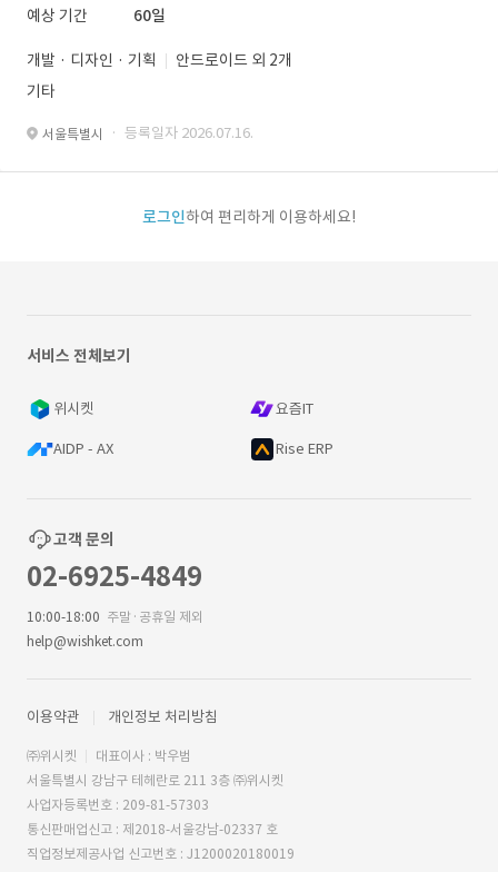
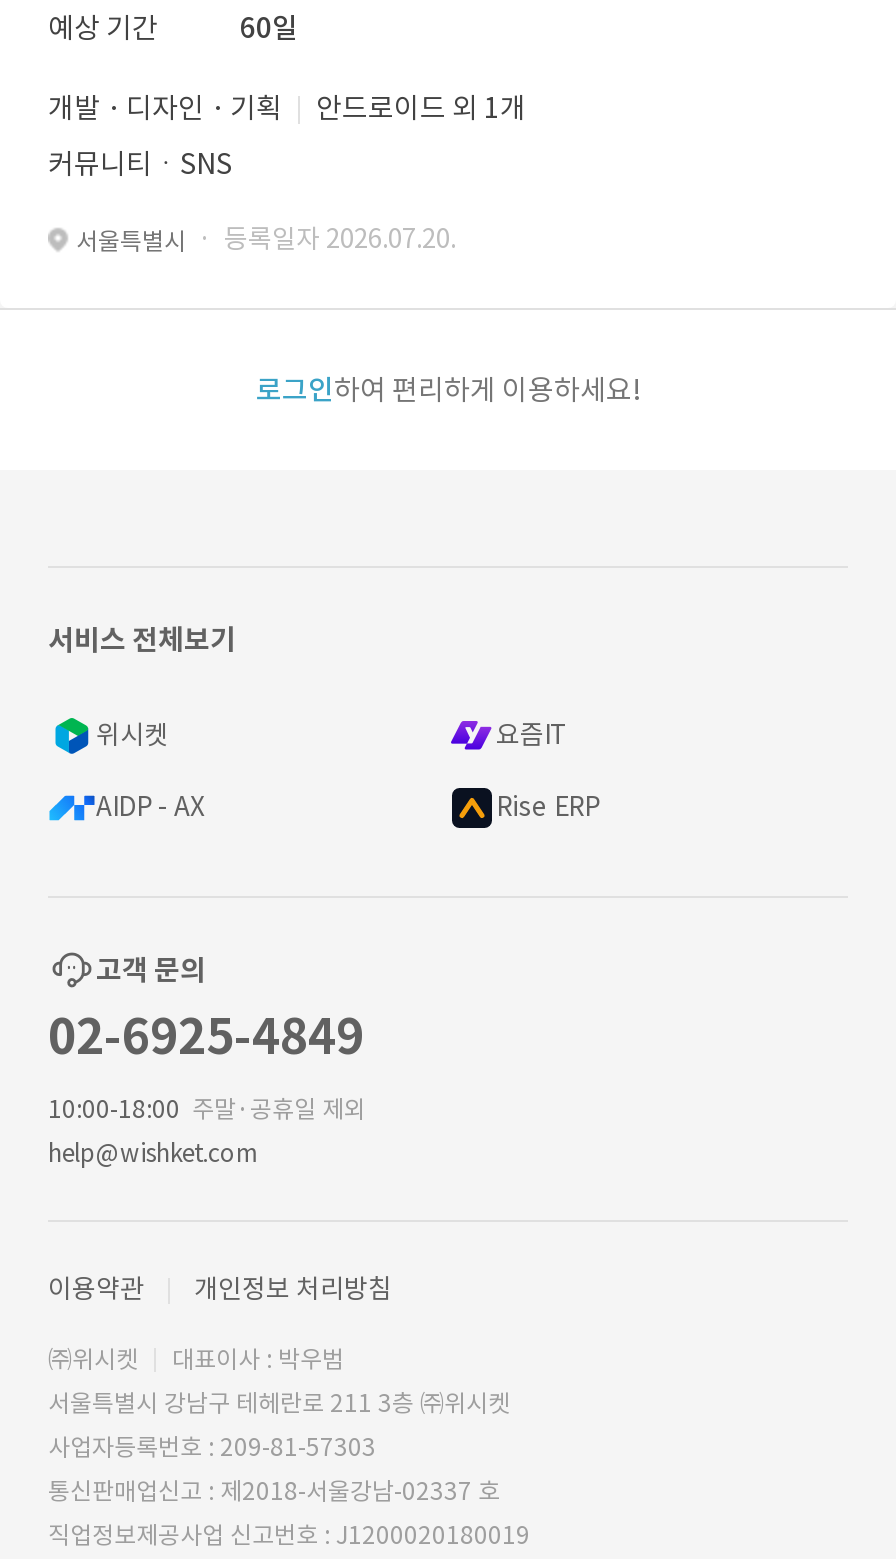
- 안드로이드 외 2개
+ 안드로이드 외 1개

- 기타
+ 커뮤니티ㆍSNS

- 서울특별시 · 등록일자 2026.07.16.
+ 서울특별시 · 등록일자 2026.07.20.
